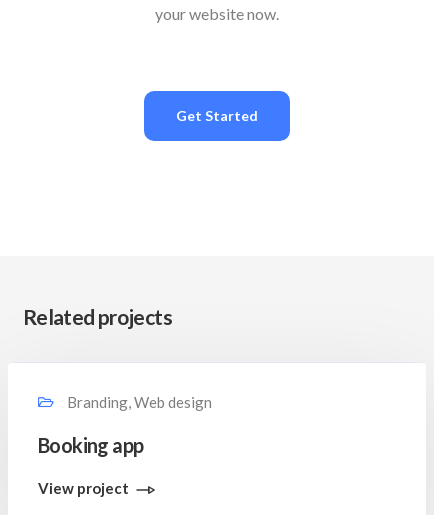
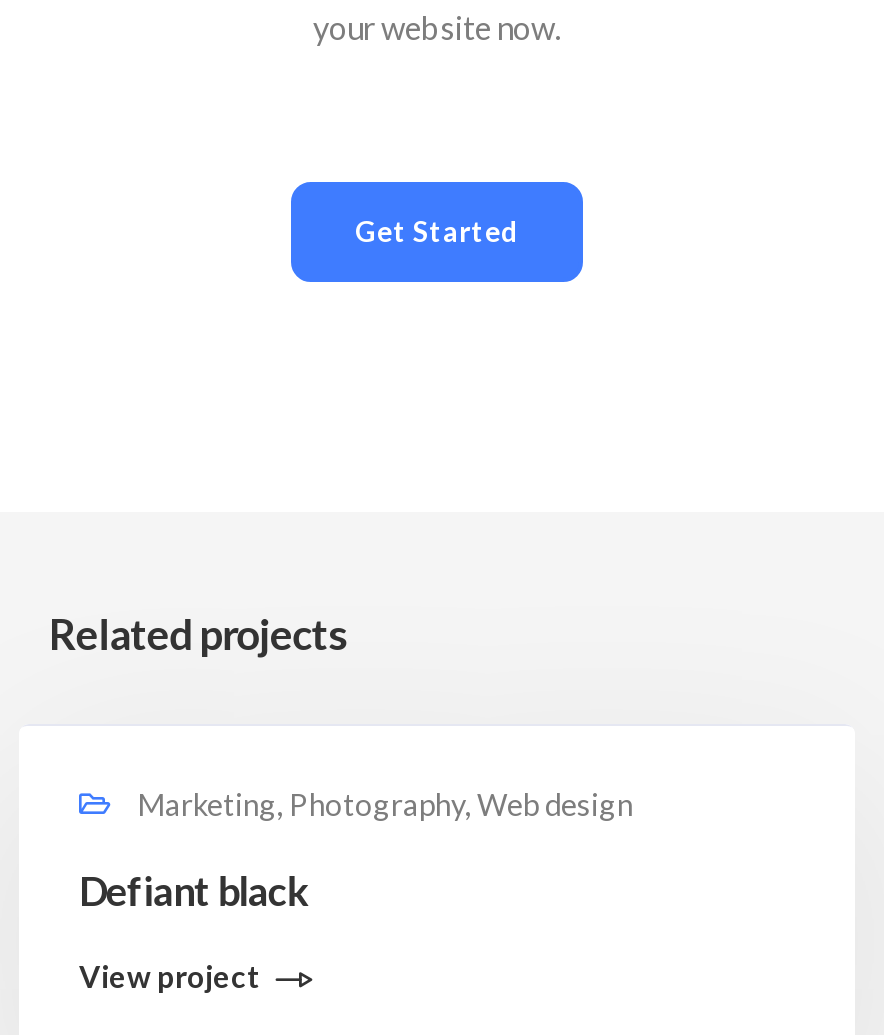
- Branding, Web design
+ Marketing, Photography, Web design

- Booking app
+ Defiant black
